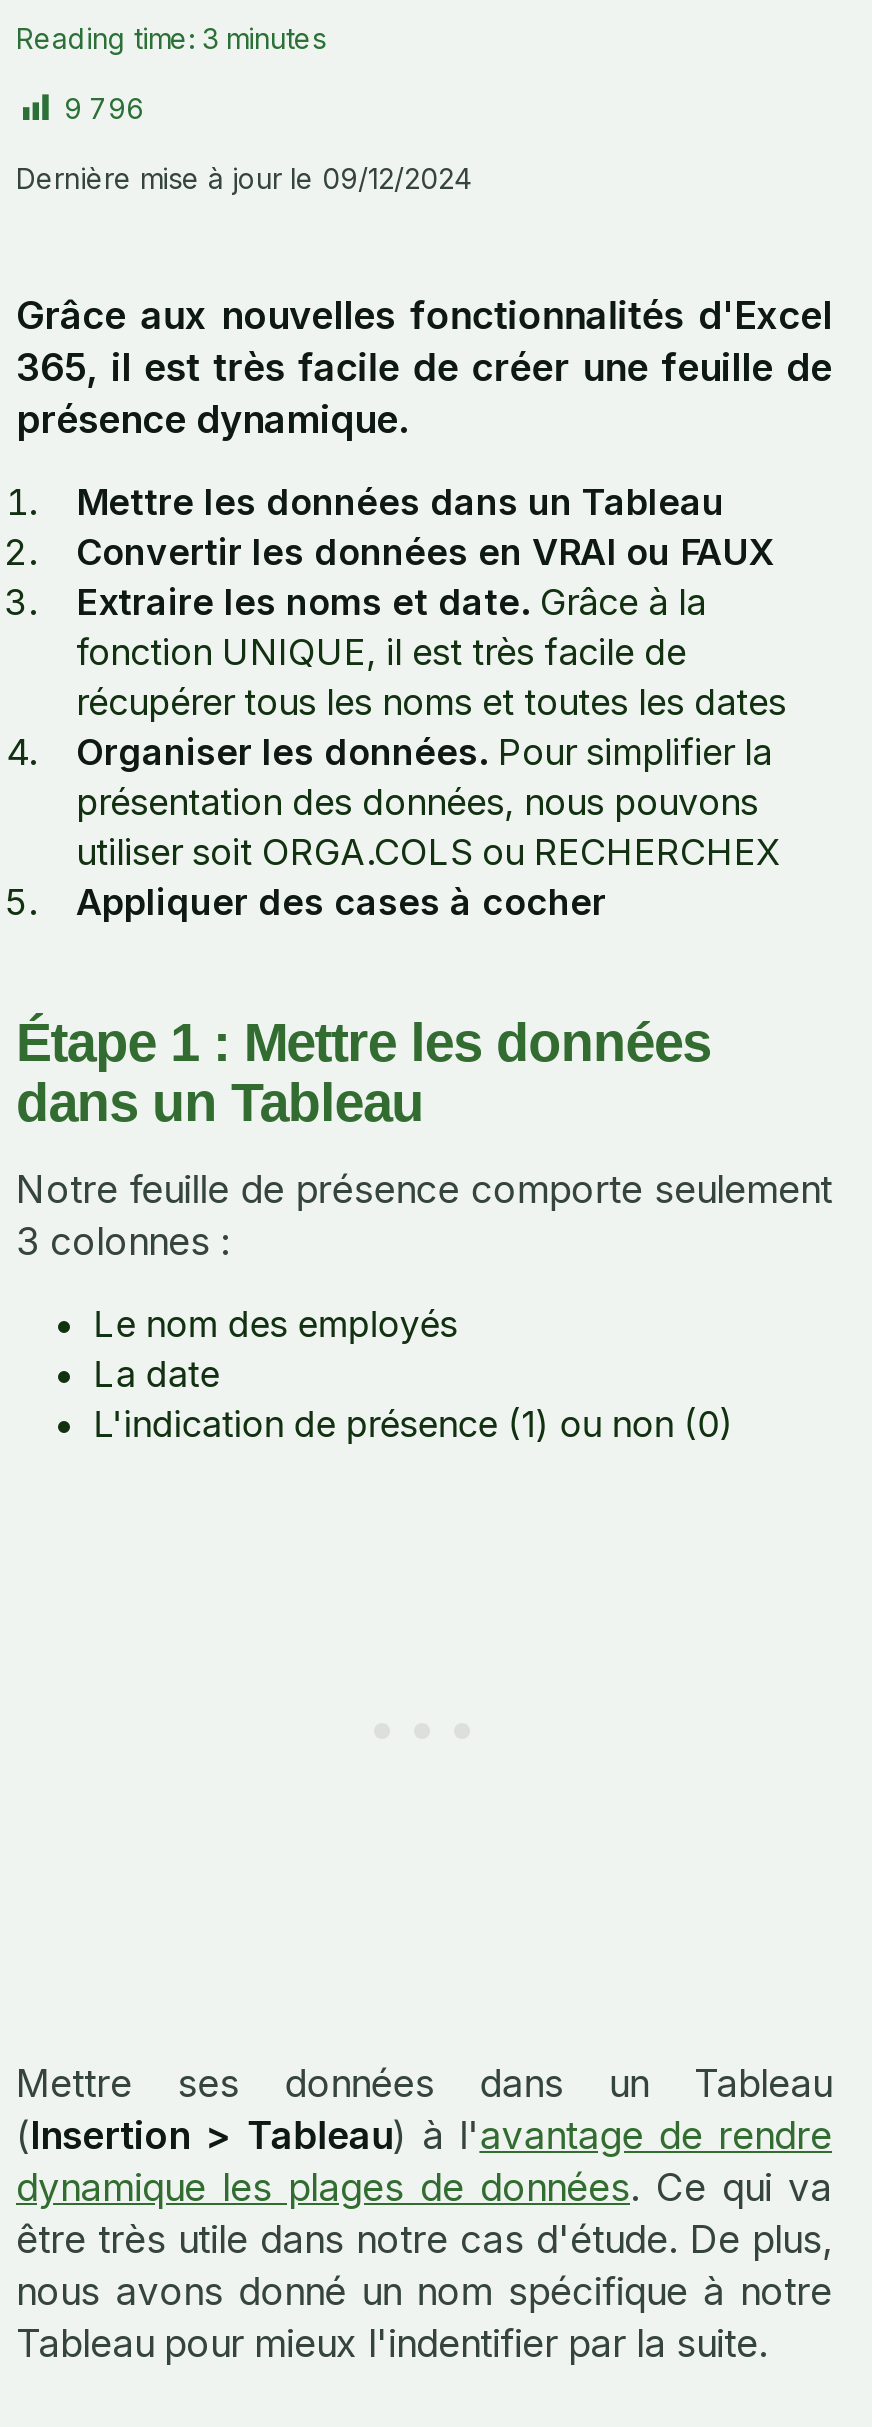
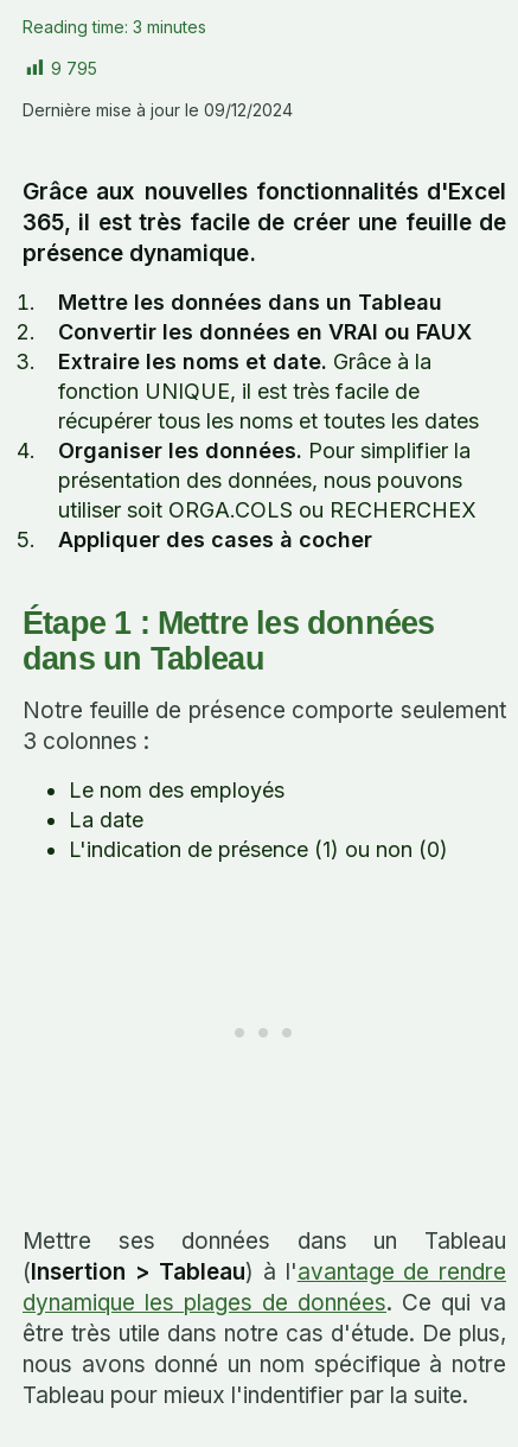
- 9 796
+ 9 795
